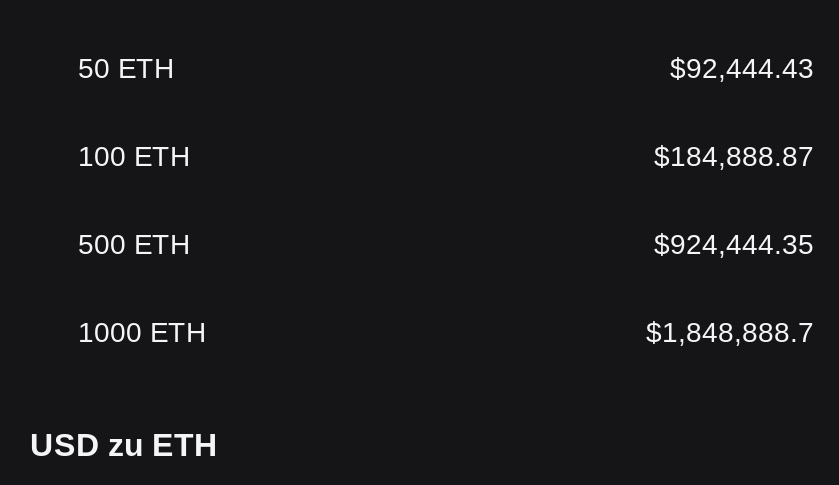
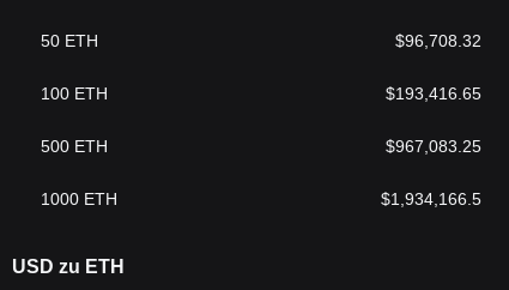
- $92,444.43
+ $96,708.32

- $184,888.87
+ $193,416.65

- $924,444.35
+ $967,083.25

- $1,848,888.7
+ $1,934,166.5
